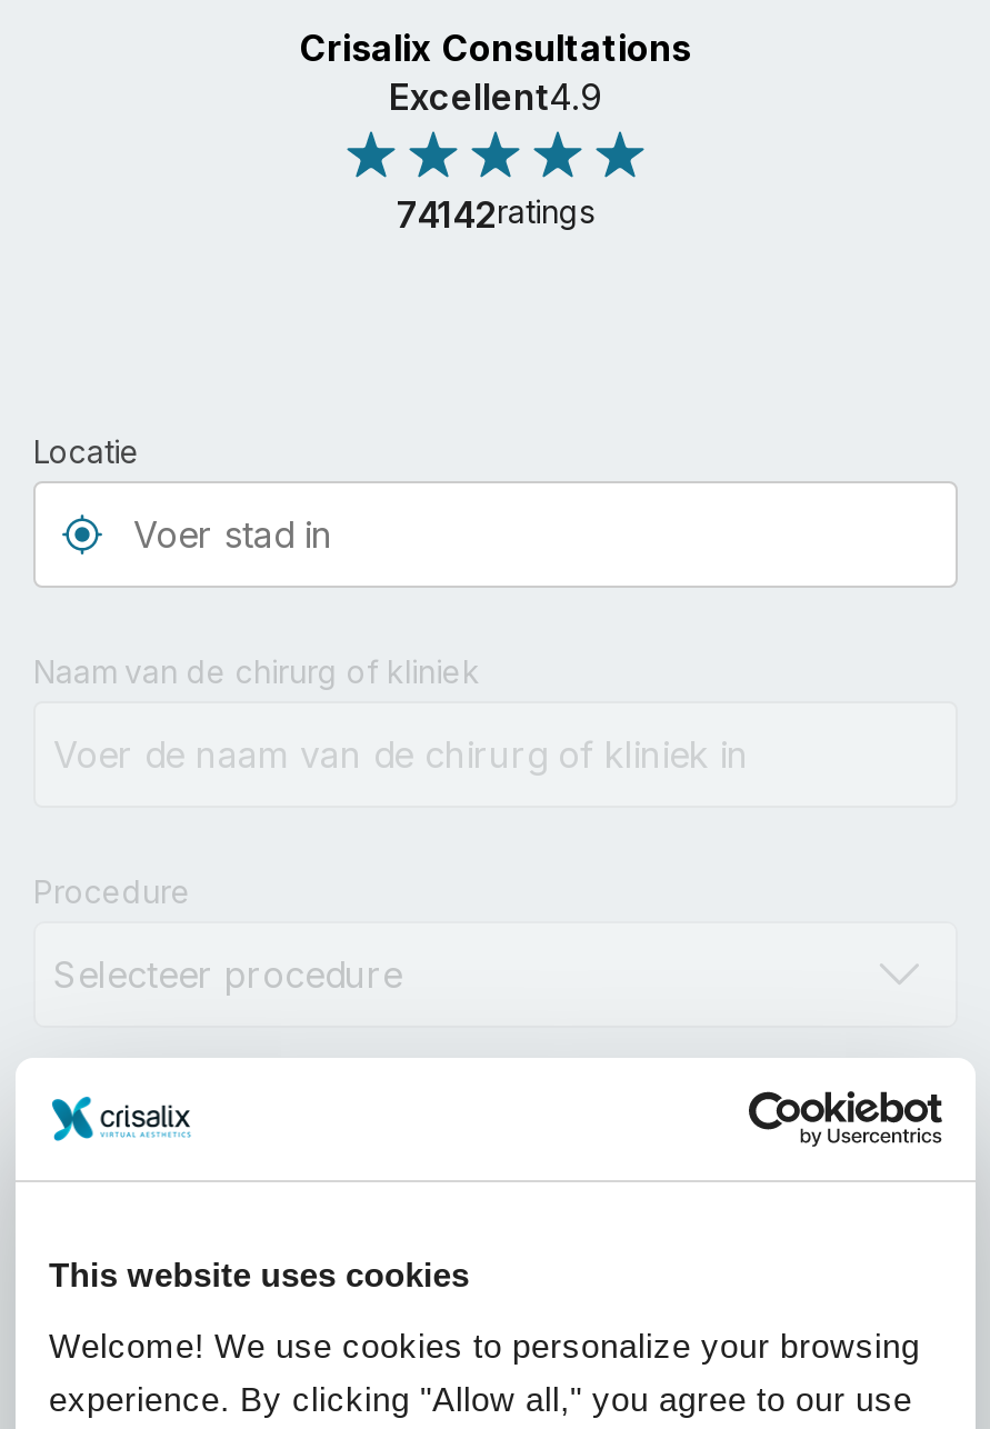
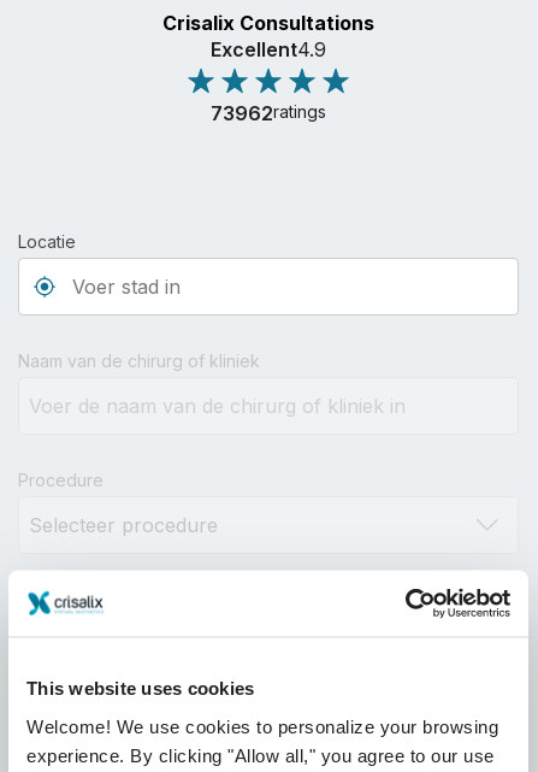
- 74142ratings
+ 73962ratings
